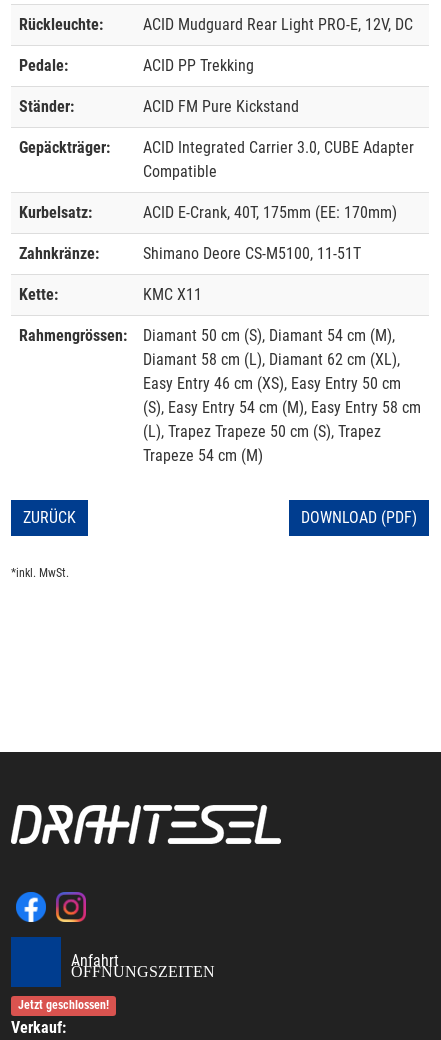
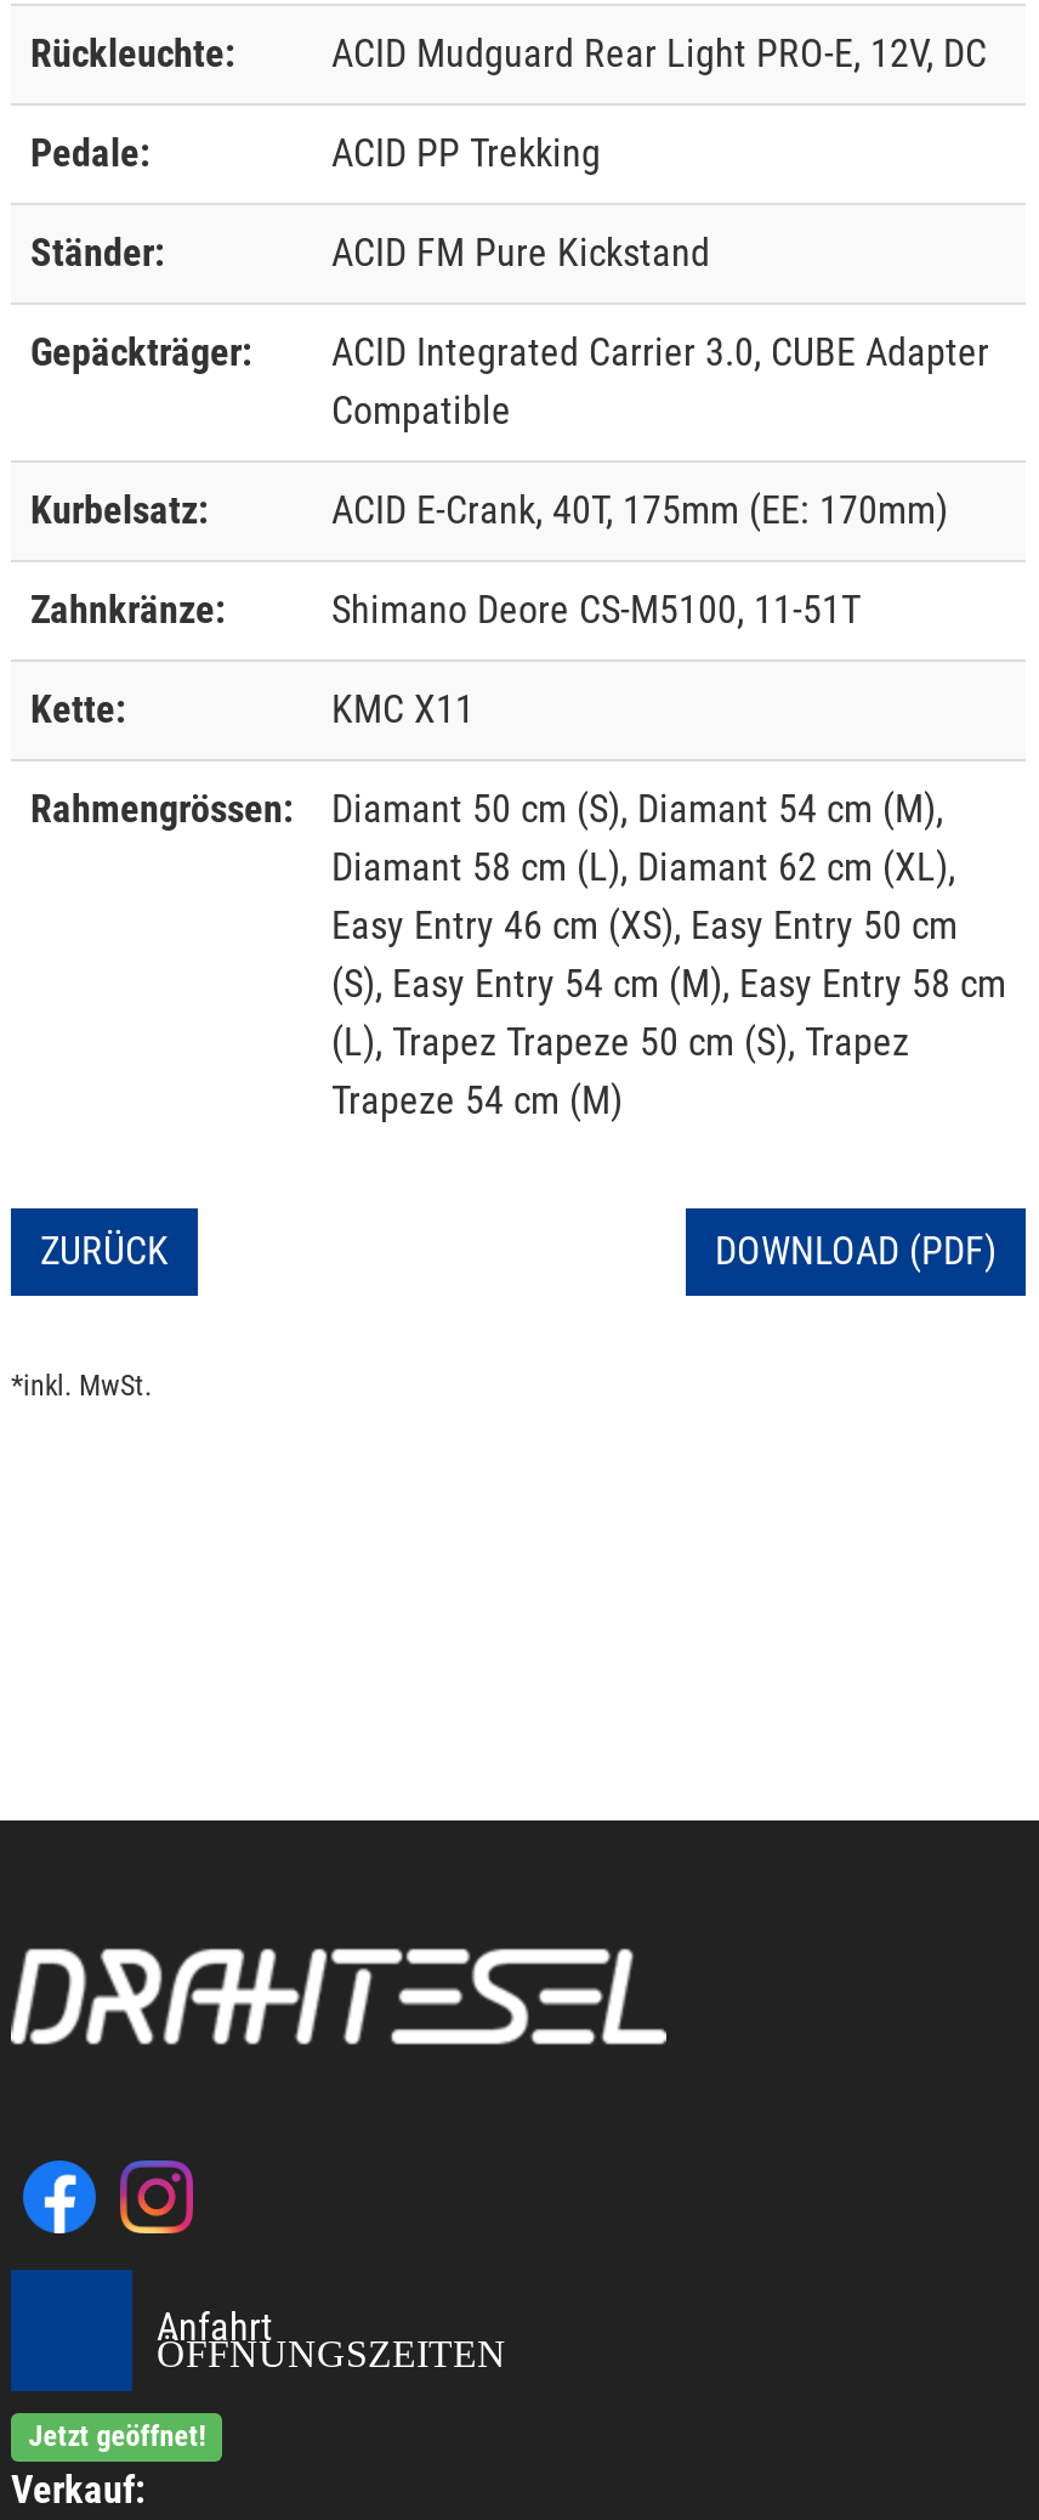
- Jetzt geschlossen!
+ Jetzt geöffnet!
